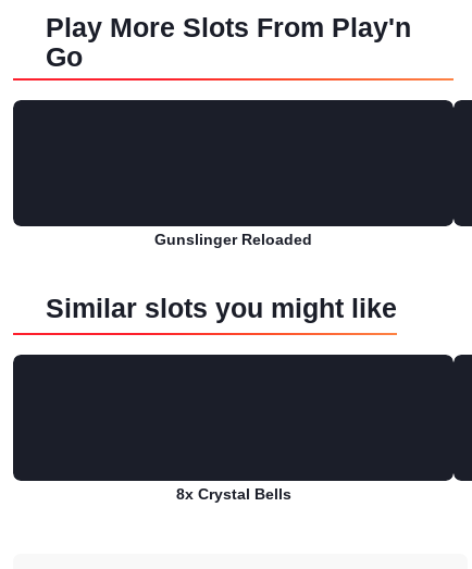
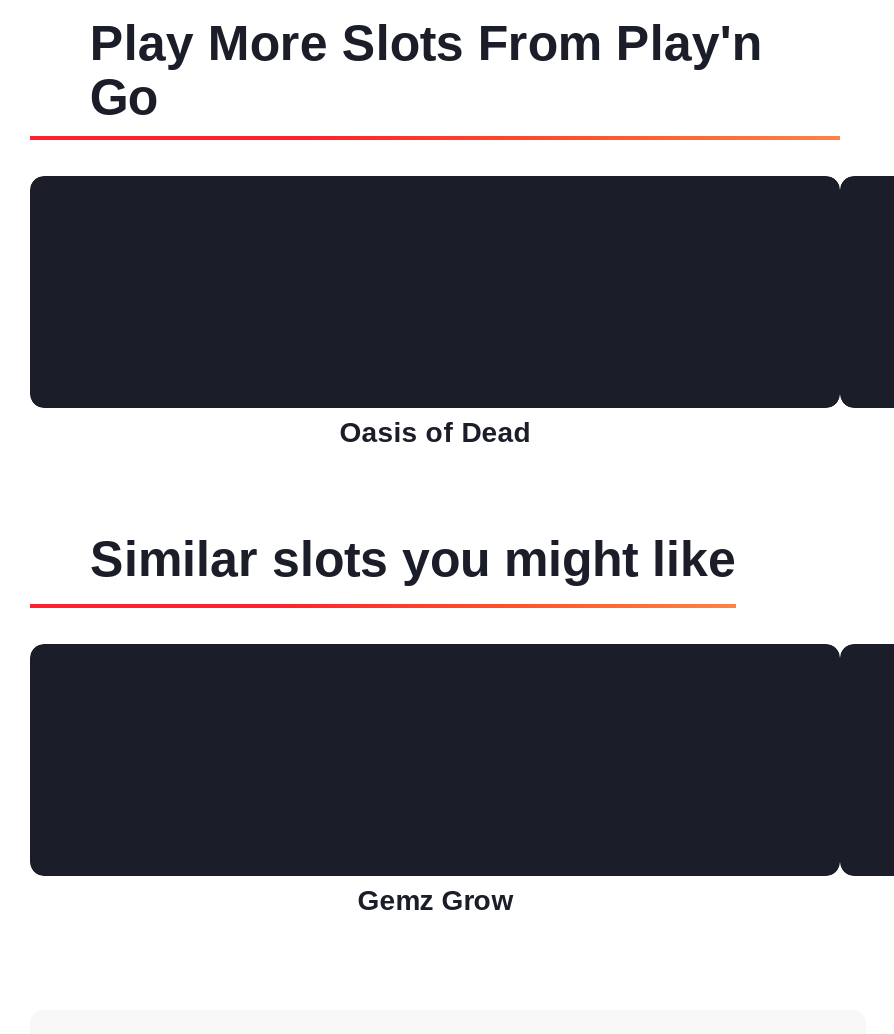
- Gunslinger Reloaded
+ Oasis of Dead

- 8x Crystal Bells
+ Gemz Grow
